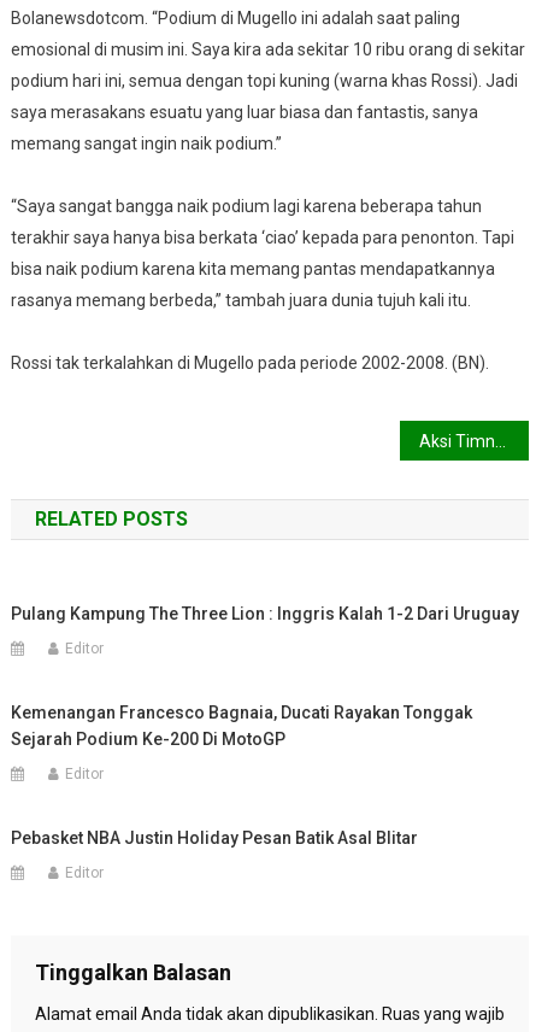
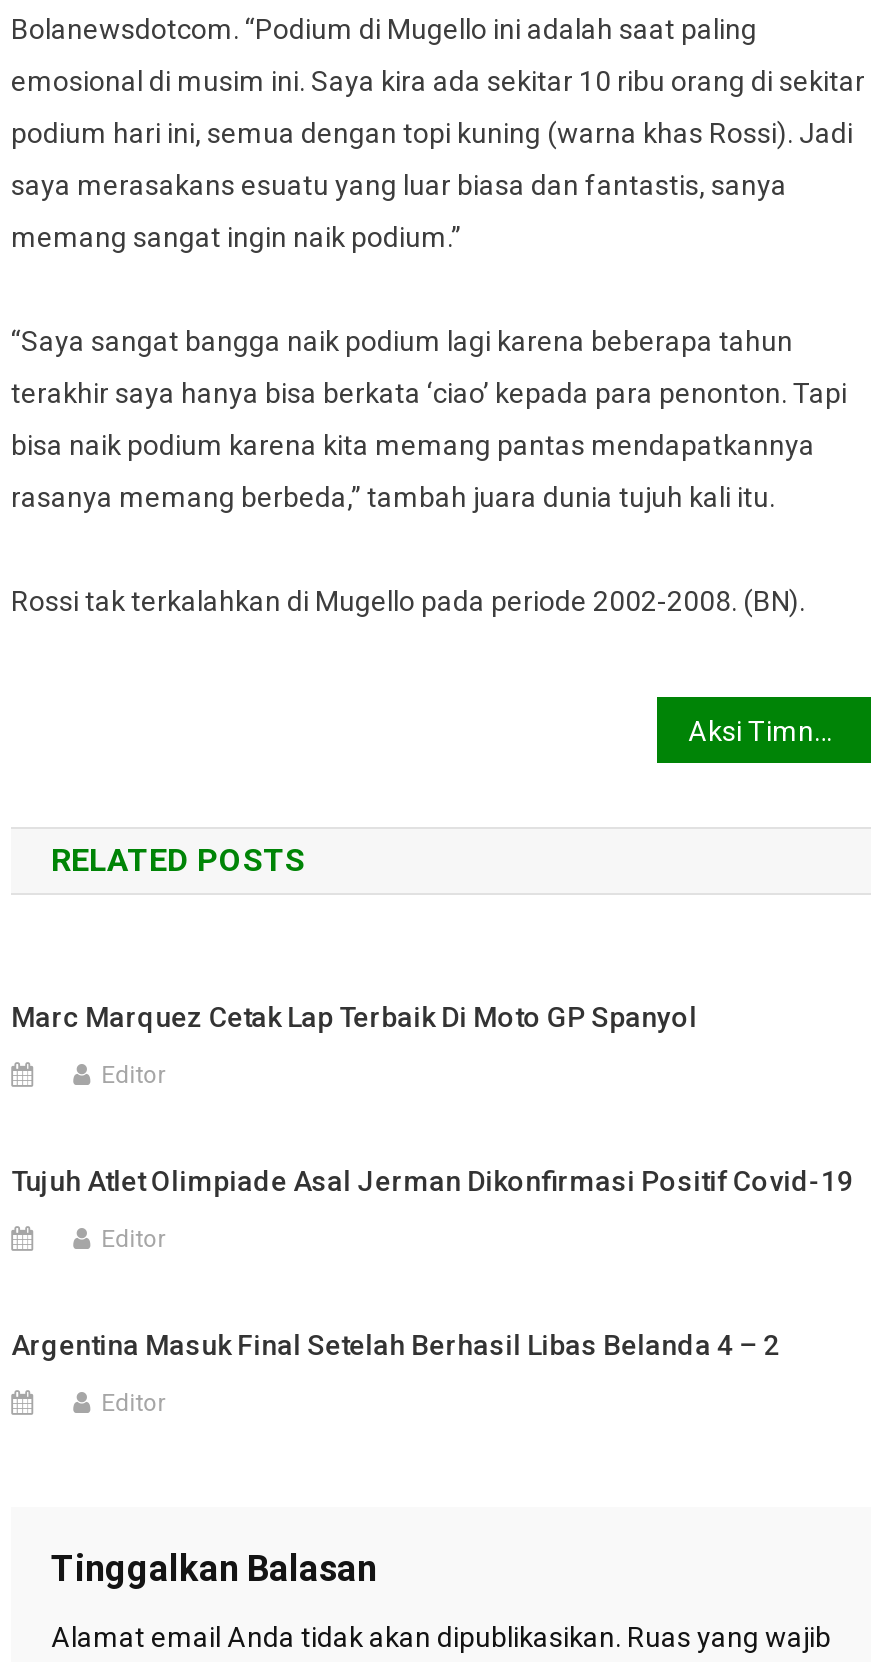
- Pulang Kampung The Three Lion : Inggris Kalah 1-2 Dari Uruguay
+ Marc Marquez Cetak Lap Terbaik Di Moto GP Spanyol

- Kemenangan Francesco Bagnaia, Ducati Rayakan Tonggak
- Sejarah Podium Ke-200 Di MotoGP
+ Tujuh Atlet Olimpiade Asal Jerman Dikonfirmasi Positif Covid-19

- Pebasket NBA Justin Holiday Pesan Batik Asal Blitar
+ Argentina Masuk Final Setelah Berhasil Libas Belanda 4 – 2
